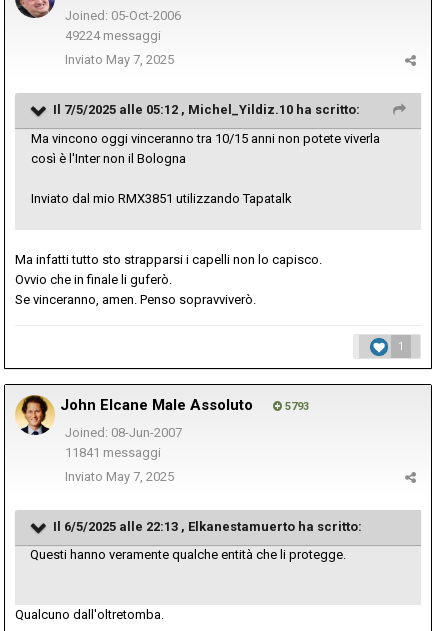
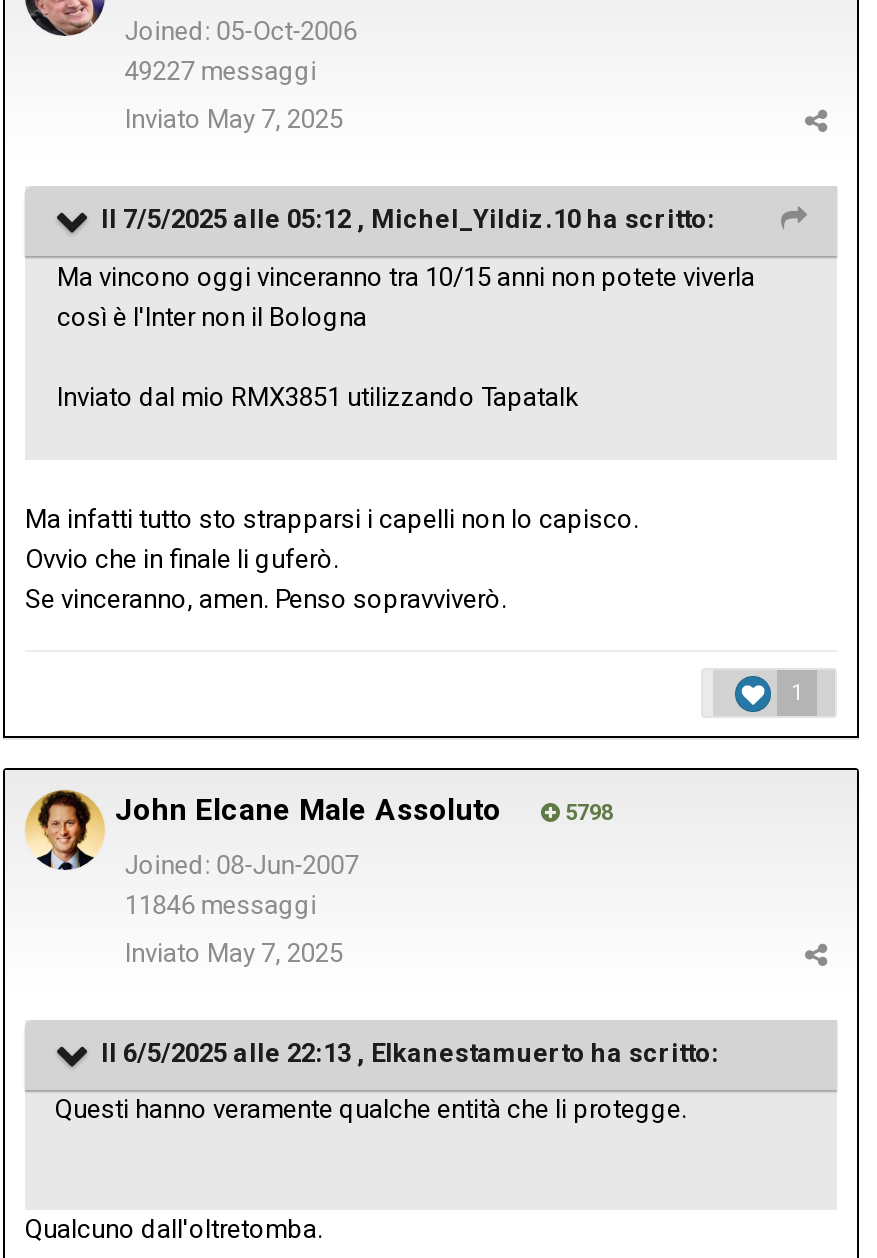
- 49224 messaggi
+ 49227 messaggi

- 5793
+ 5798

- 11841 messaggi
+ 11846 messaggi
